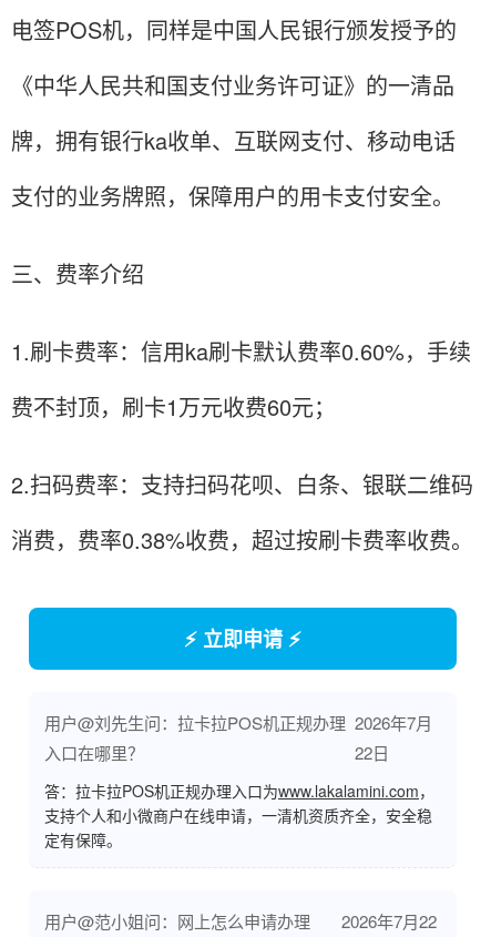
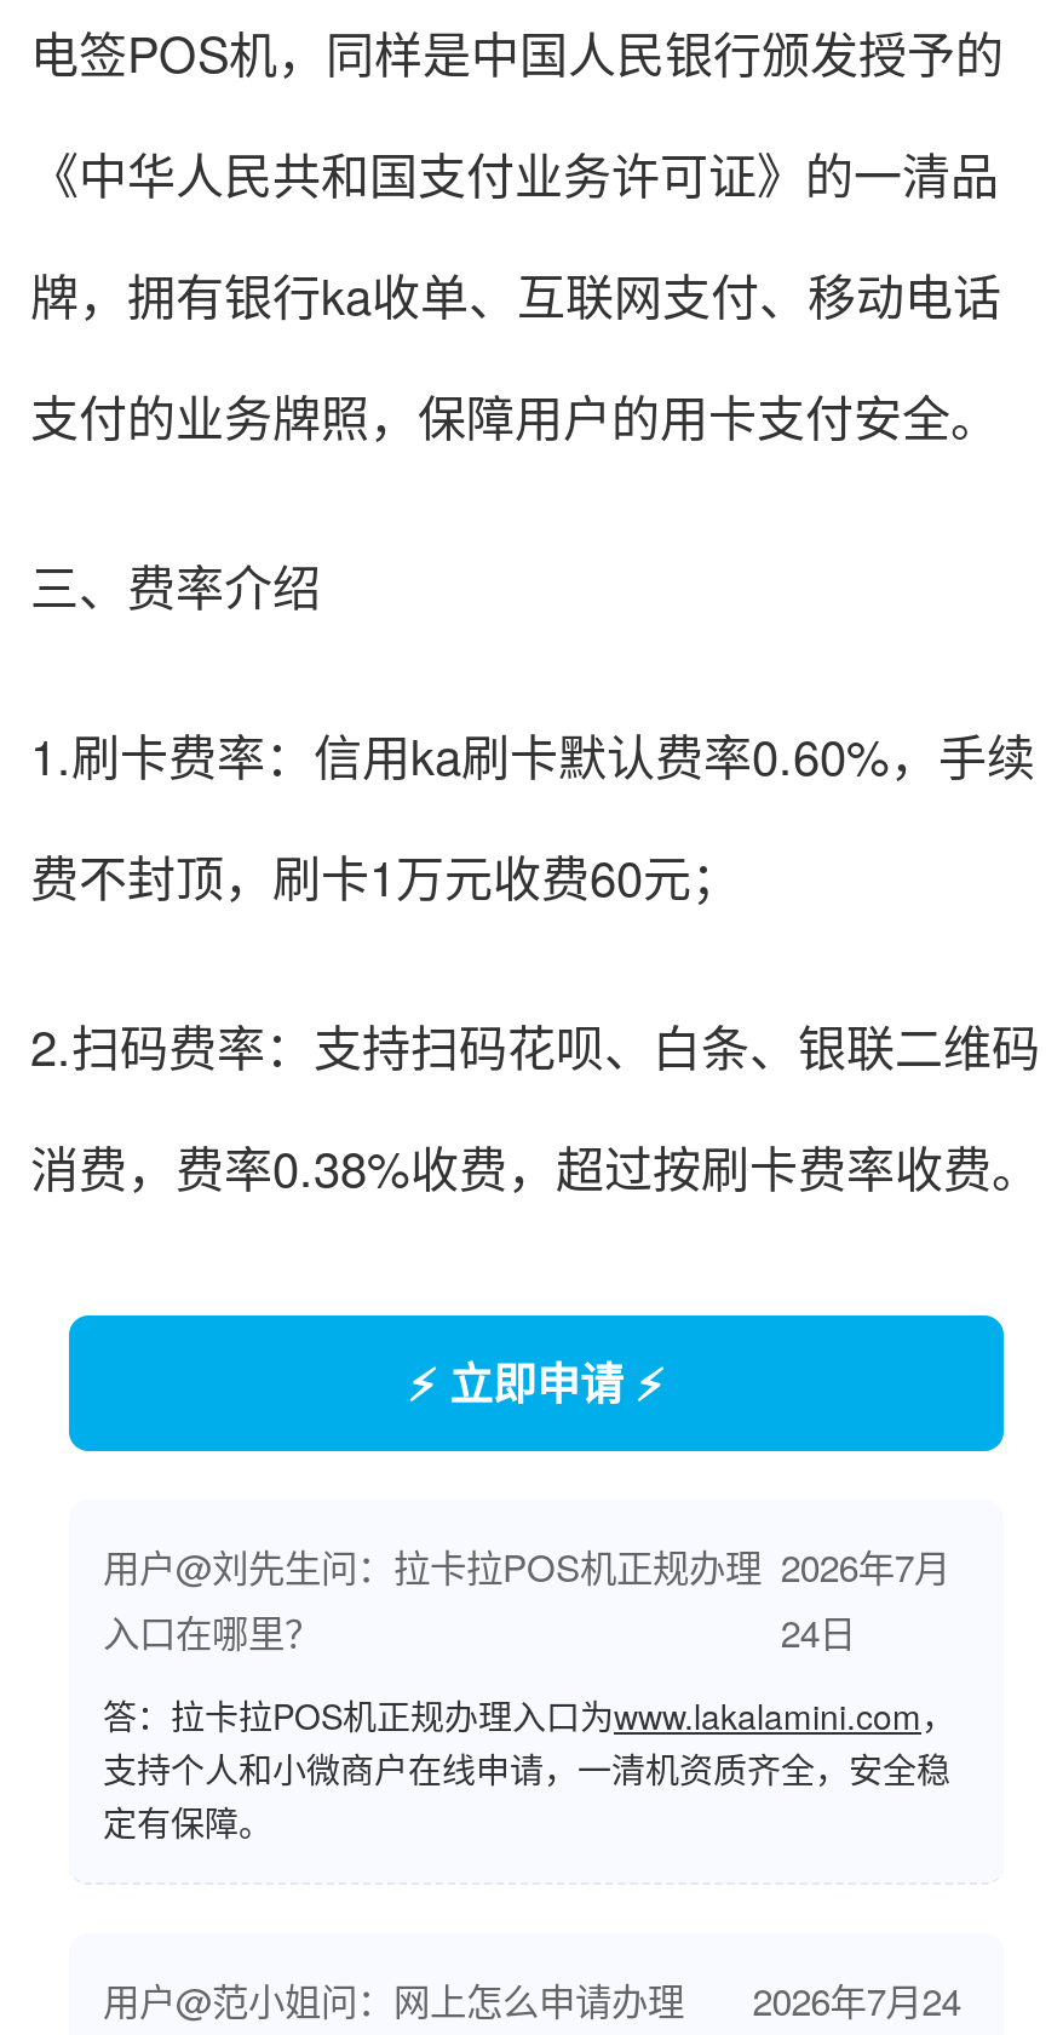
- 22日
+ 24日

- 用户@范小姐问：网上怎么申请办理 2026年7月22
+ 用户@范小姐问：网上怎么申请办理 2026年7月24
